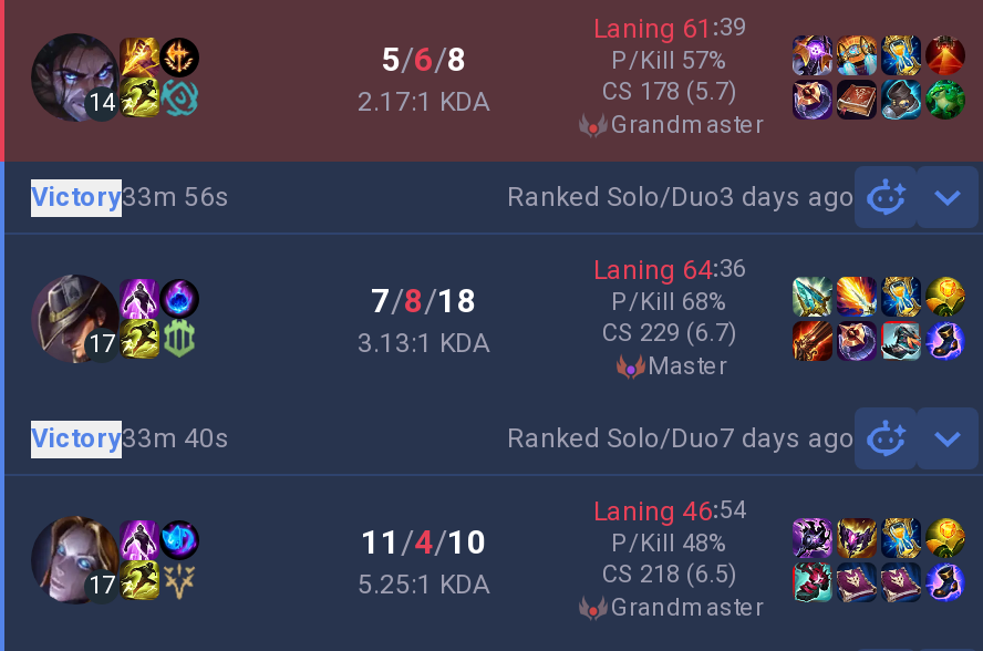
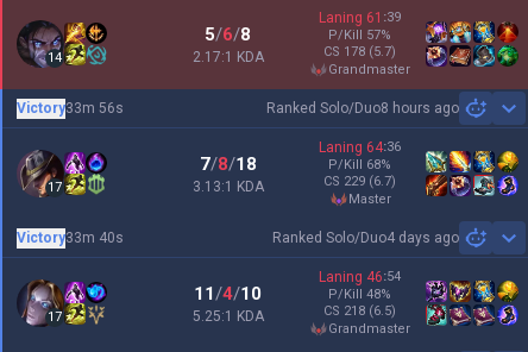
- Ranked Solo/Duo3 days ago
+ Ranked Solo/Duo8 hours ago

- Ranked Solo/Duo7 days ago
+ Ranked Solo/Duo4 days ago
